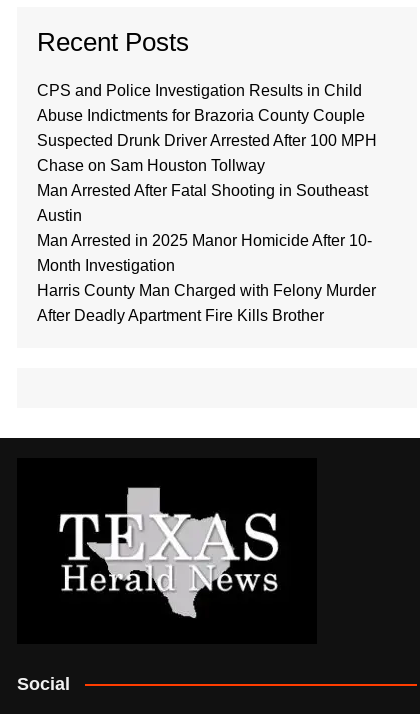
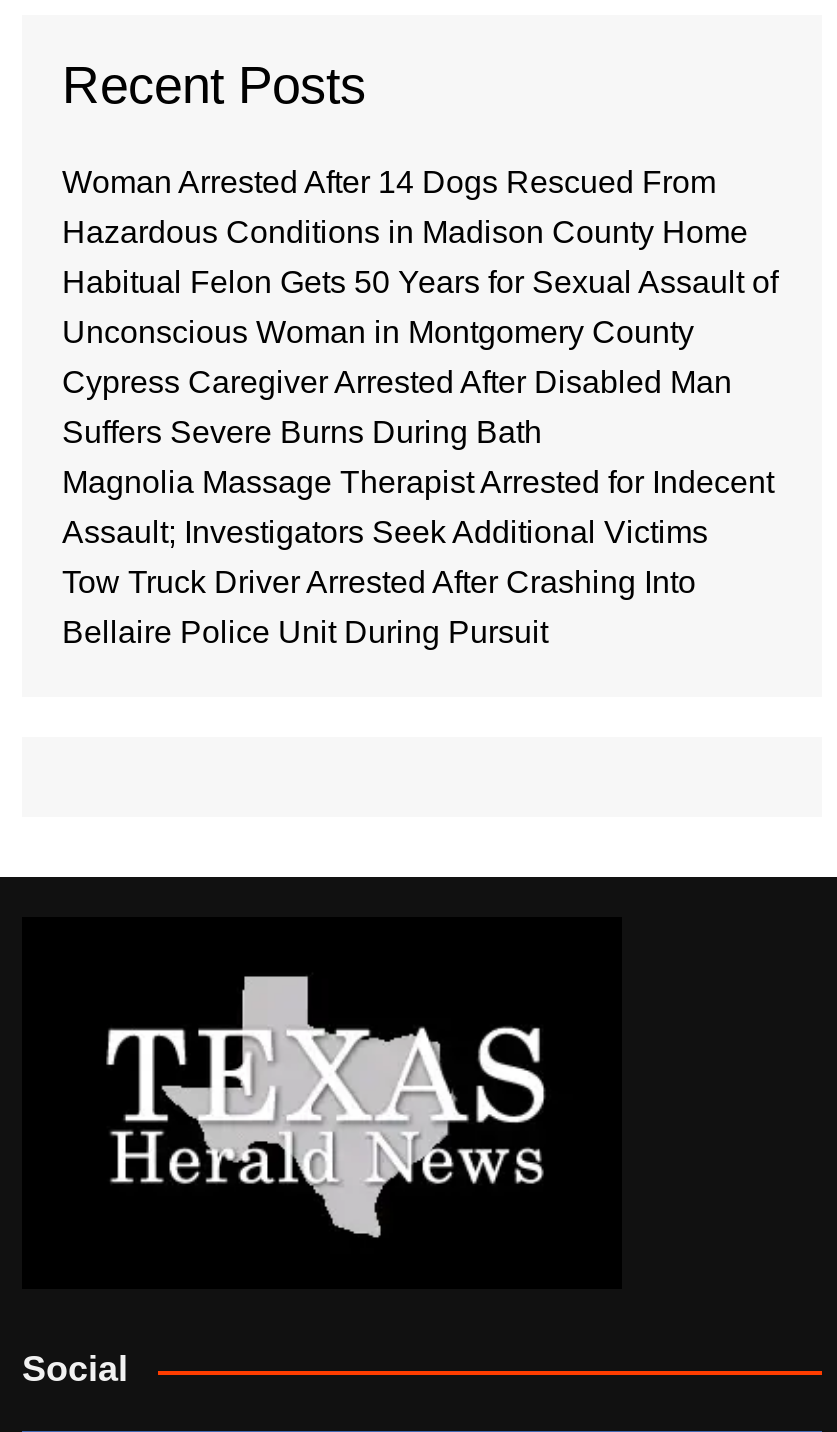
- CPS and Police Investigation Results in Child
+ Woman Arrested After 14 Dogs Rescued From

- Abuse Indictments for Brazoria County Couple
+ Hazardous Conditions in Madison County Home

- Suspected Drunk Driver Arrested After 100 MPH
+ Habitual Felon Gets 50 Years for Sexual Assault of

- Chase on Sam Houston Tollway
+ Unconscious Woman in Montgomery County

- Man Arrested After Fatal Shooting in Southeast
+ Cypress Caregiver Arrested After Disabled Man

- Austin
+ Suffers Severe Burns During Bath

- Man Arrested in 2025 Manor Homicide After 10-
+ Magnolia Massage Therapist Arrested for Indecent

- Month Investigation
+ Assault; Investigators Seek Additional Victims

- Harris County Man Charged with Felony Murder
+ Tow Truck Driver Arrested After Crashing Into

- After Deadly Apartment Fire Kills Brother
+ Bellaire Police Unit During Pursuit
